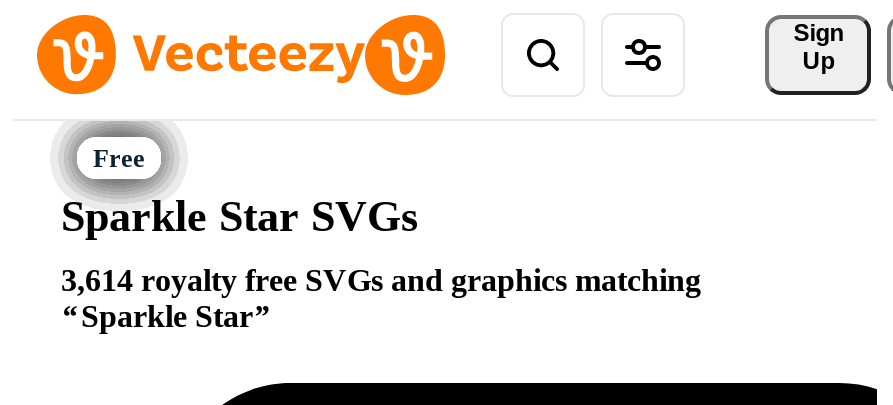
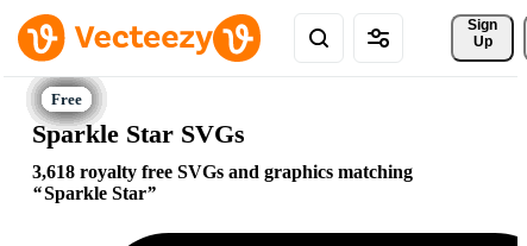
- 3,614 royalty free SVGs and graphics matching
+ 3,618 royalty free SVGs and graphics matching
